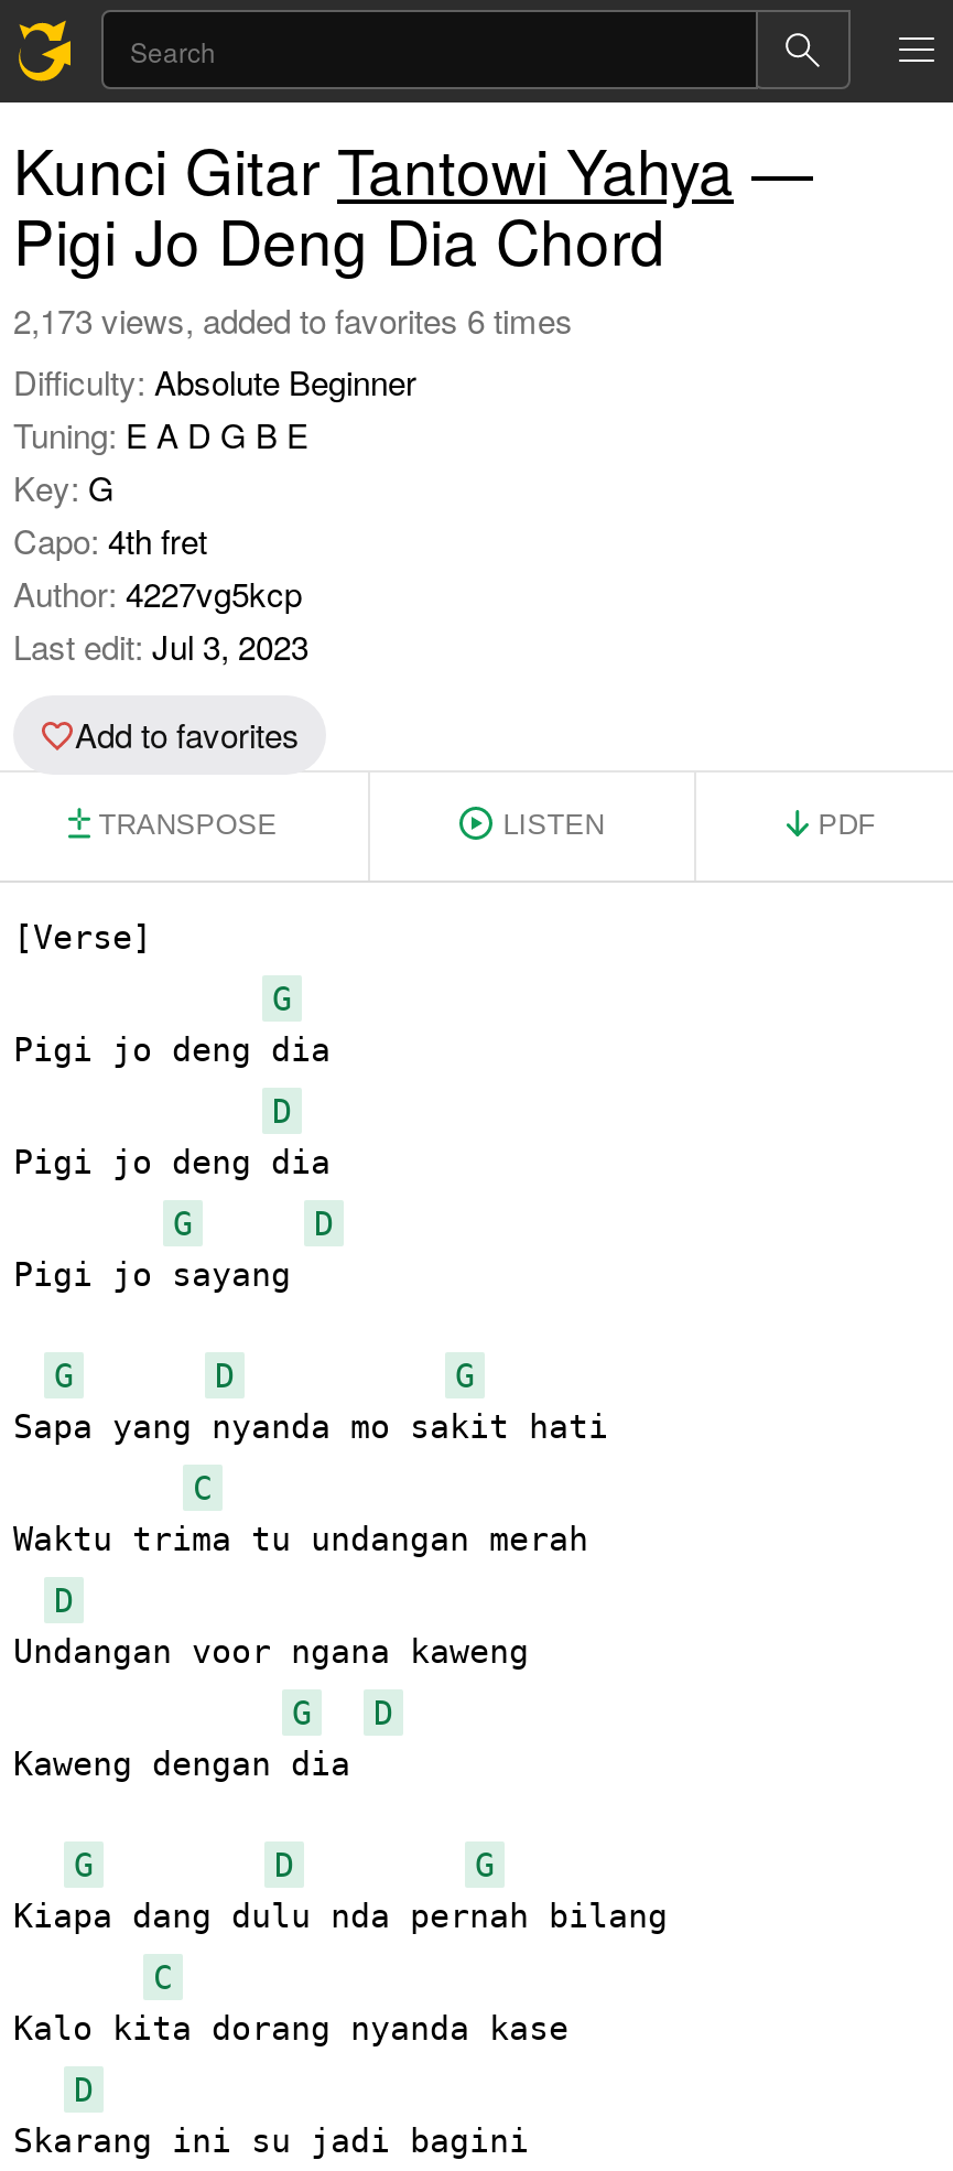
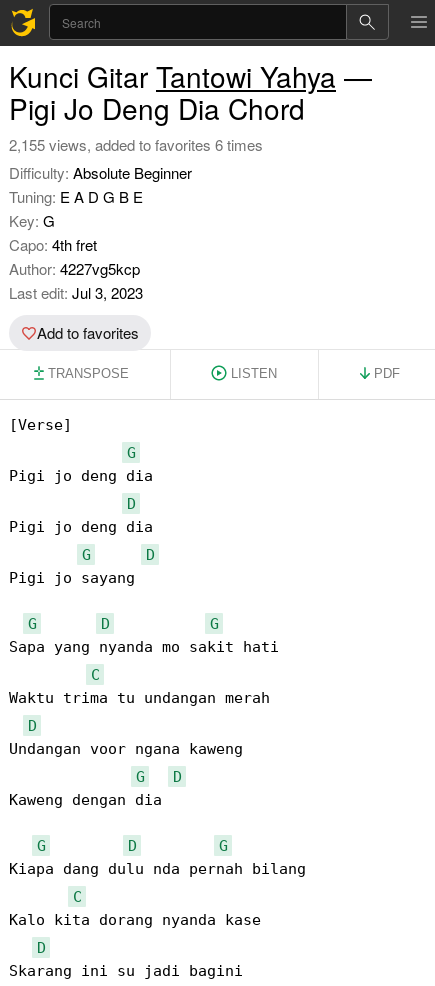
- 2,173 views, added to favorites 6 times
+ 2,155 views, added to favorites 6 times
